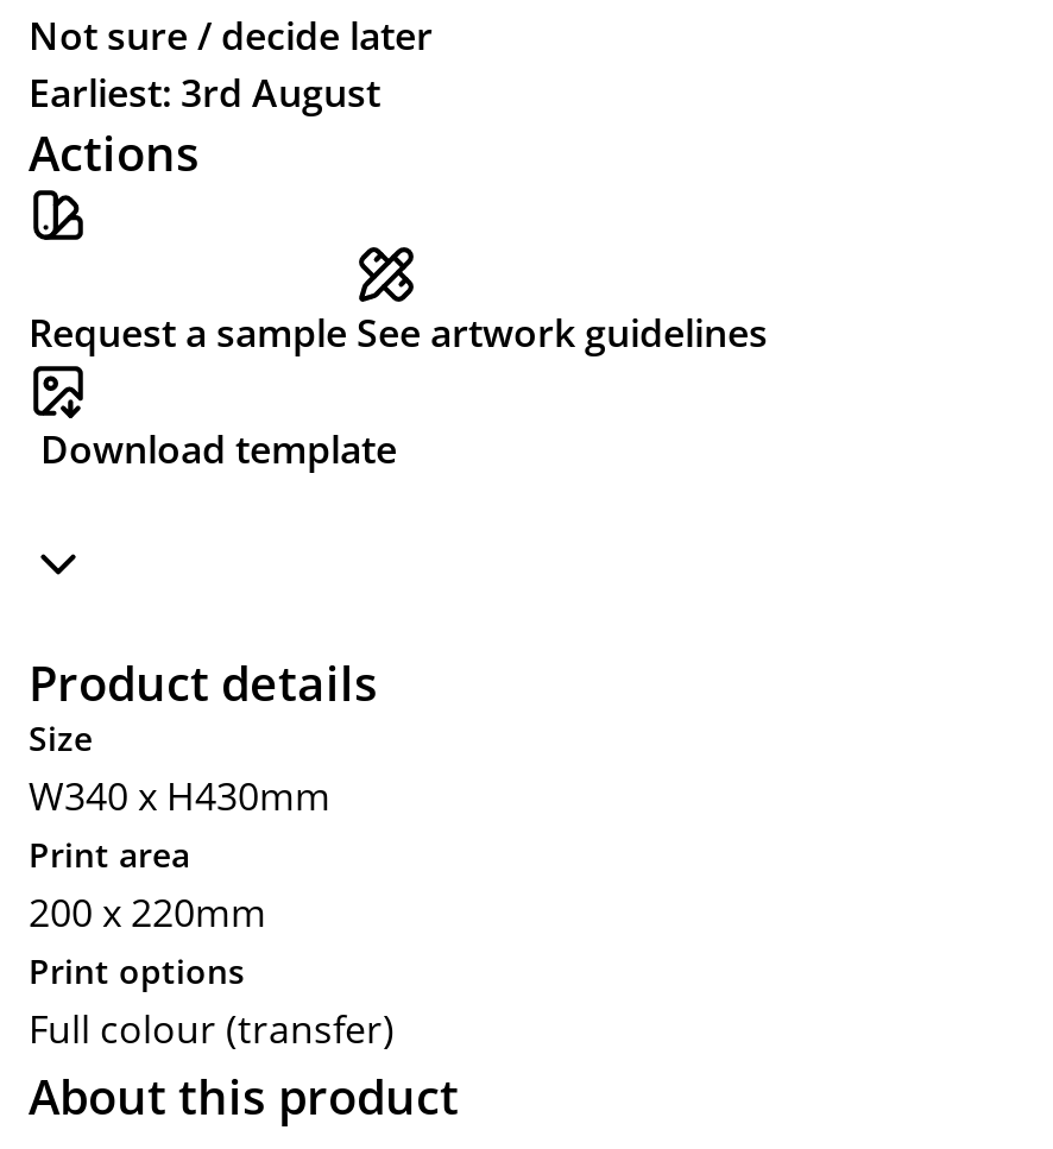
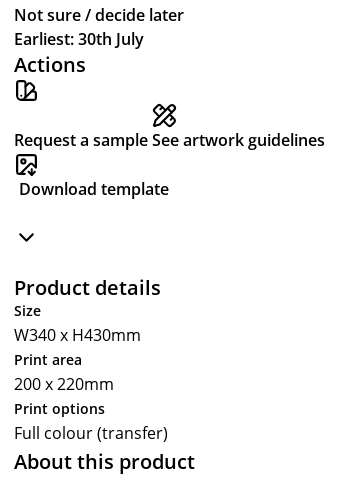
- Earliest: 3rd August
+ Earliest: 30th July
